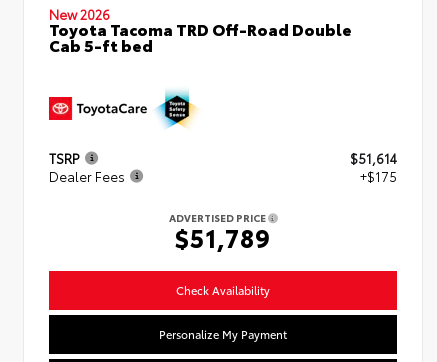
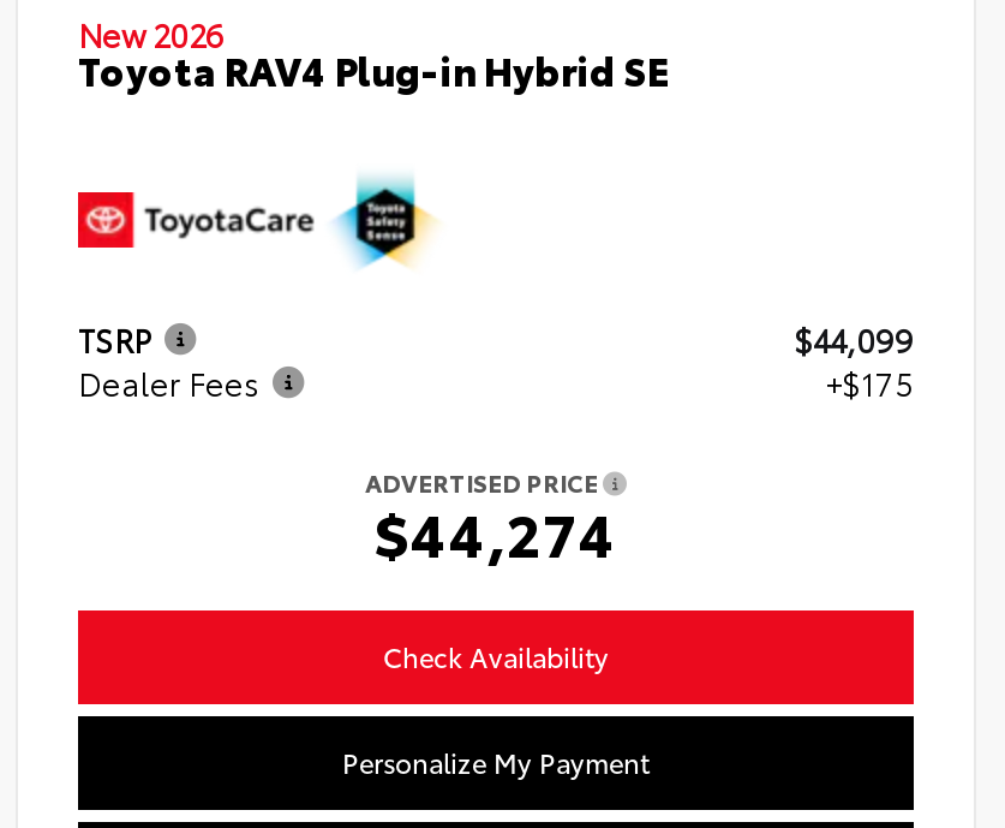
- Toyota Tacoma TRD Off-Road Double
- Cab 5-ft bed
+ Toyota RAV4 Plug-in Hybrid SE

- $51,614
+ $44,099

- $51,789
+ $44,274
